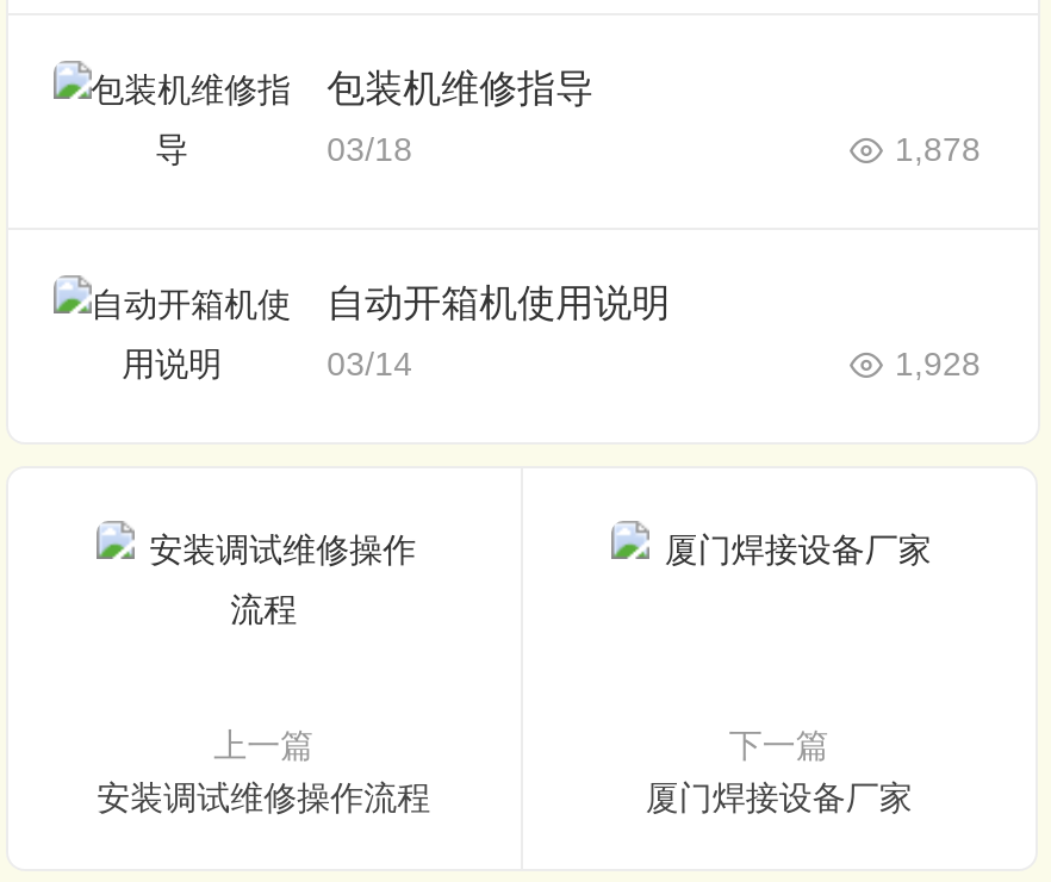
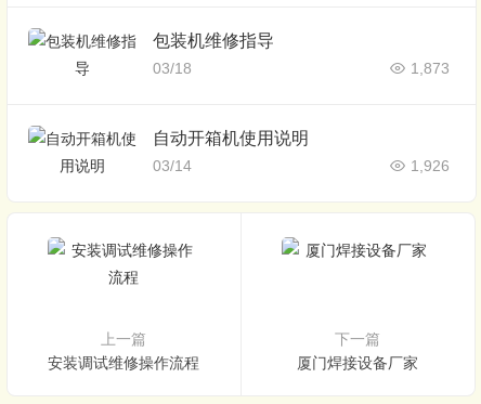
- 1,878
+ 1,873

- 1,928
+ 1,926
